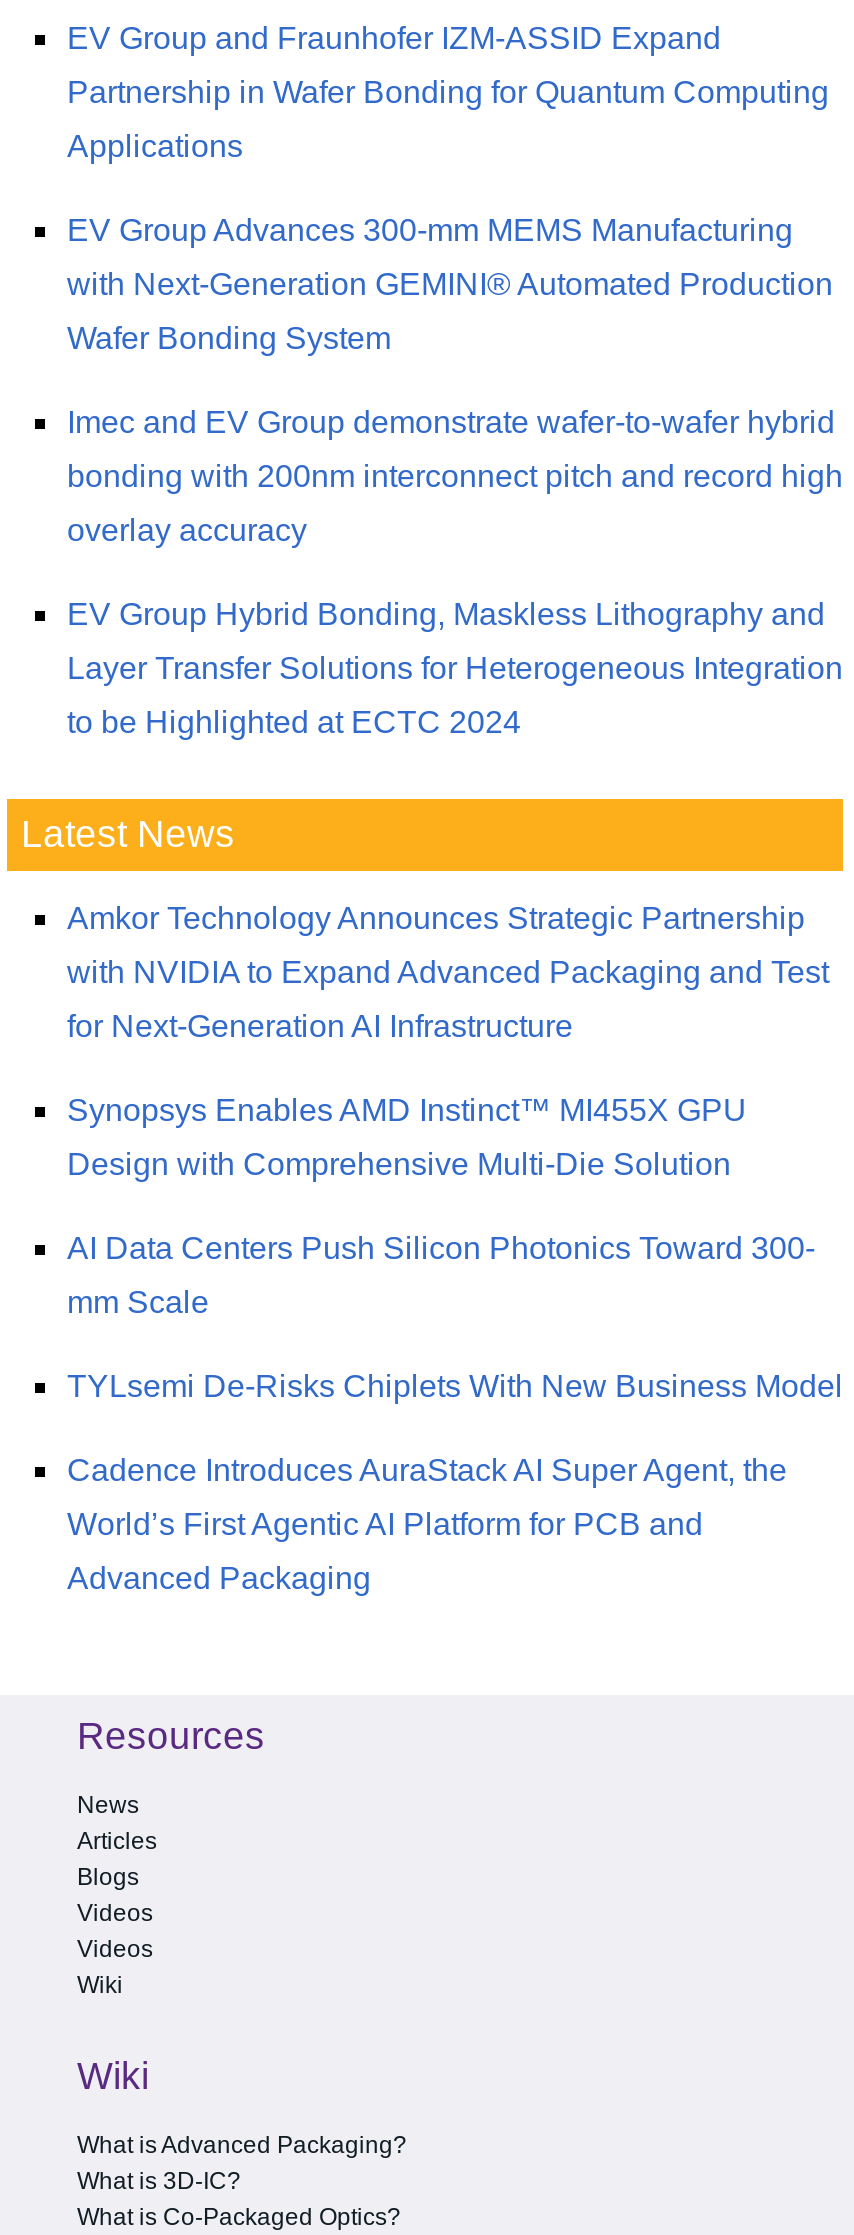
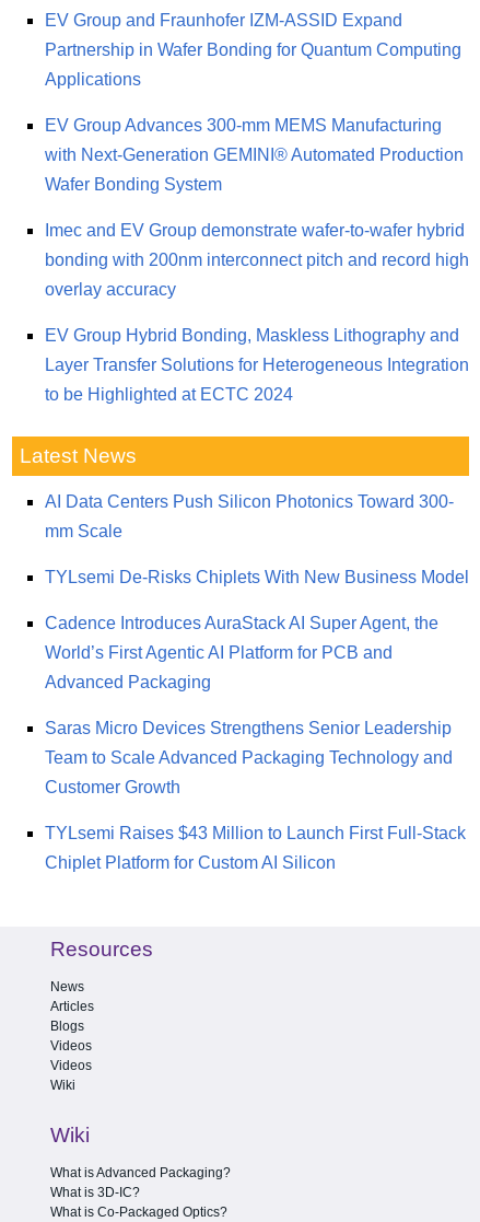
- Amkor Technology Announces Strategic Partnership
- with NVIDIA to Expand Advanced Packaging and Test
- for Next-Generation AI Infrastructure
- Synopsys Enables AMD Instinct™ MI455X GPU
- Design with Comprehensive Multi-Die Solution

moved up: AI Data Centers Push Silicon Photonics Toward 300- | mm Scale | TYLsemi De-Risks Chiplets With New Business Model | Cadence Introduces AuraStack AI Super Agent, the | World’s First Agentic AI Platform for PCB and | Advanced Packaging

+ Saras Micro Devices Strengthens Senior Leadership
+ Team to Scale Advanced Packaging Technology and
+ Customer Growth
+ TYLsemi Raises $43 Million to Launch First Full-Stack
+ Chiplet Platform for Custom AI Silicon
